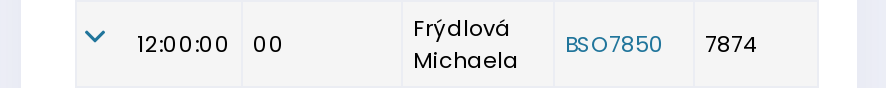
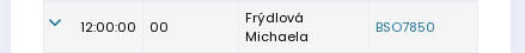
- 7874
